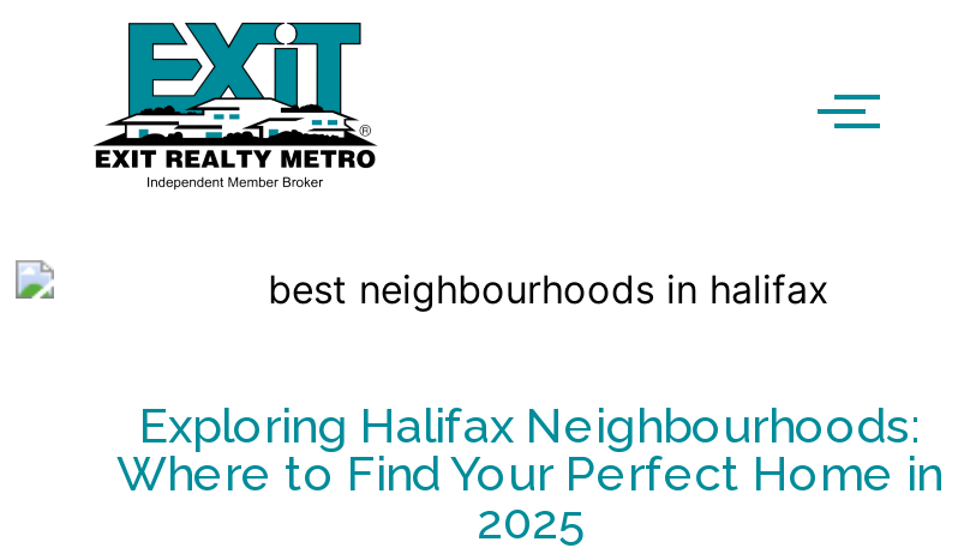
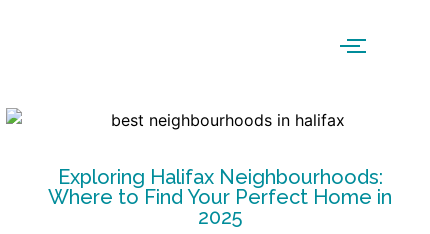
- [image]
